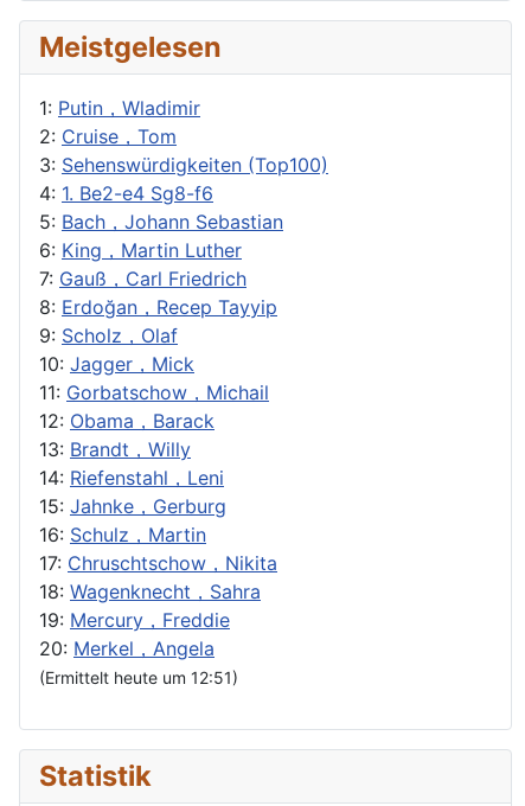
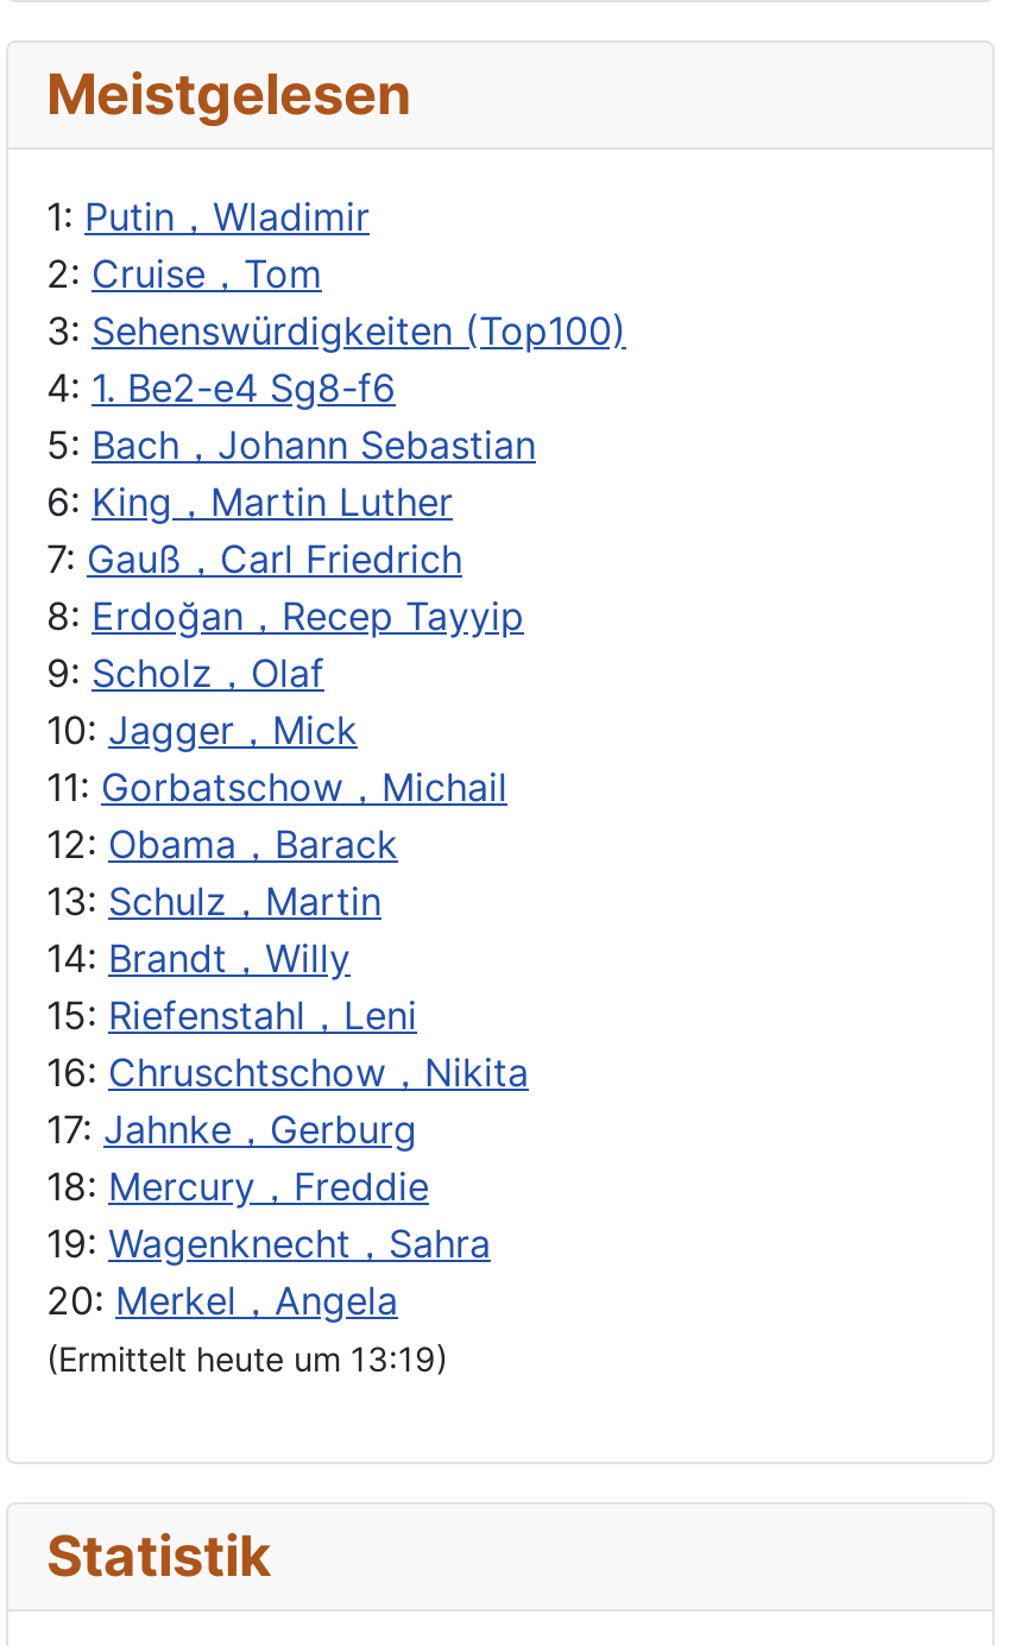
- 13: Brandt，Willy
- 14: Riefenstahl，Leni
- 15: Jahnke，Gerburg
- 16: Schulz，Martin
- 17: Chruschtschow，Nikita
- 18: Wagenknecht，Sahra
- 19: Mercury，Freddie
+ 13: Schulz，Martin
+ 14: Brandt，Willy
+ 15: Riefenstahl，Leni
+ 16: Chruschtschow，Nikita
+ 17: Jahnke，Gerburg
+ 18: Mercury，Freddie
+ 19: Wagenknecht，Sahra

- (Ermittelt heute um 12:51)
+ (Ermittelt heute um 13:19)
